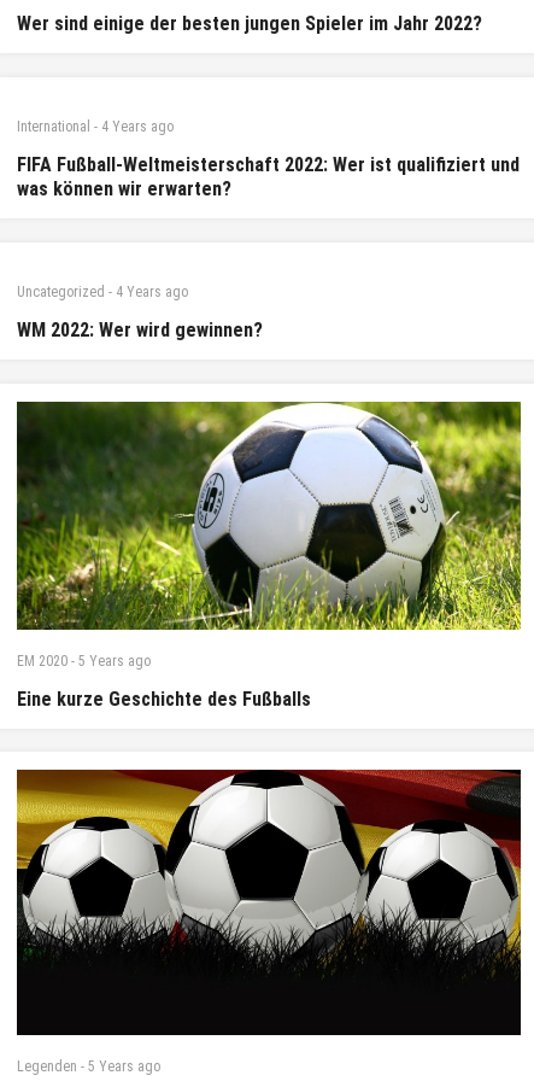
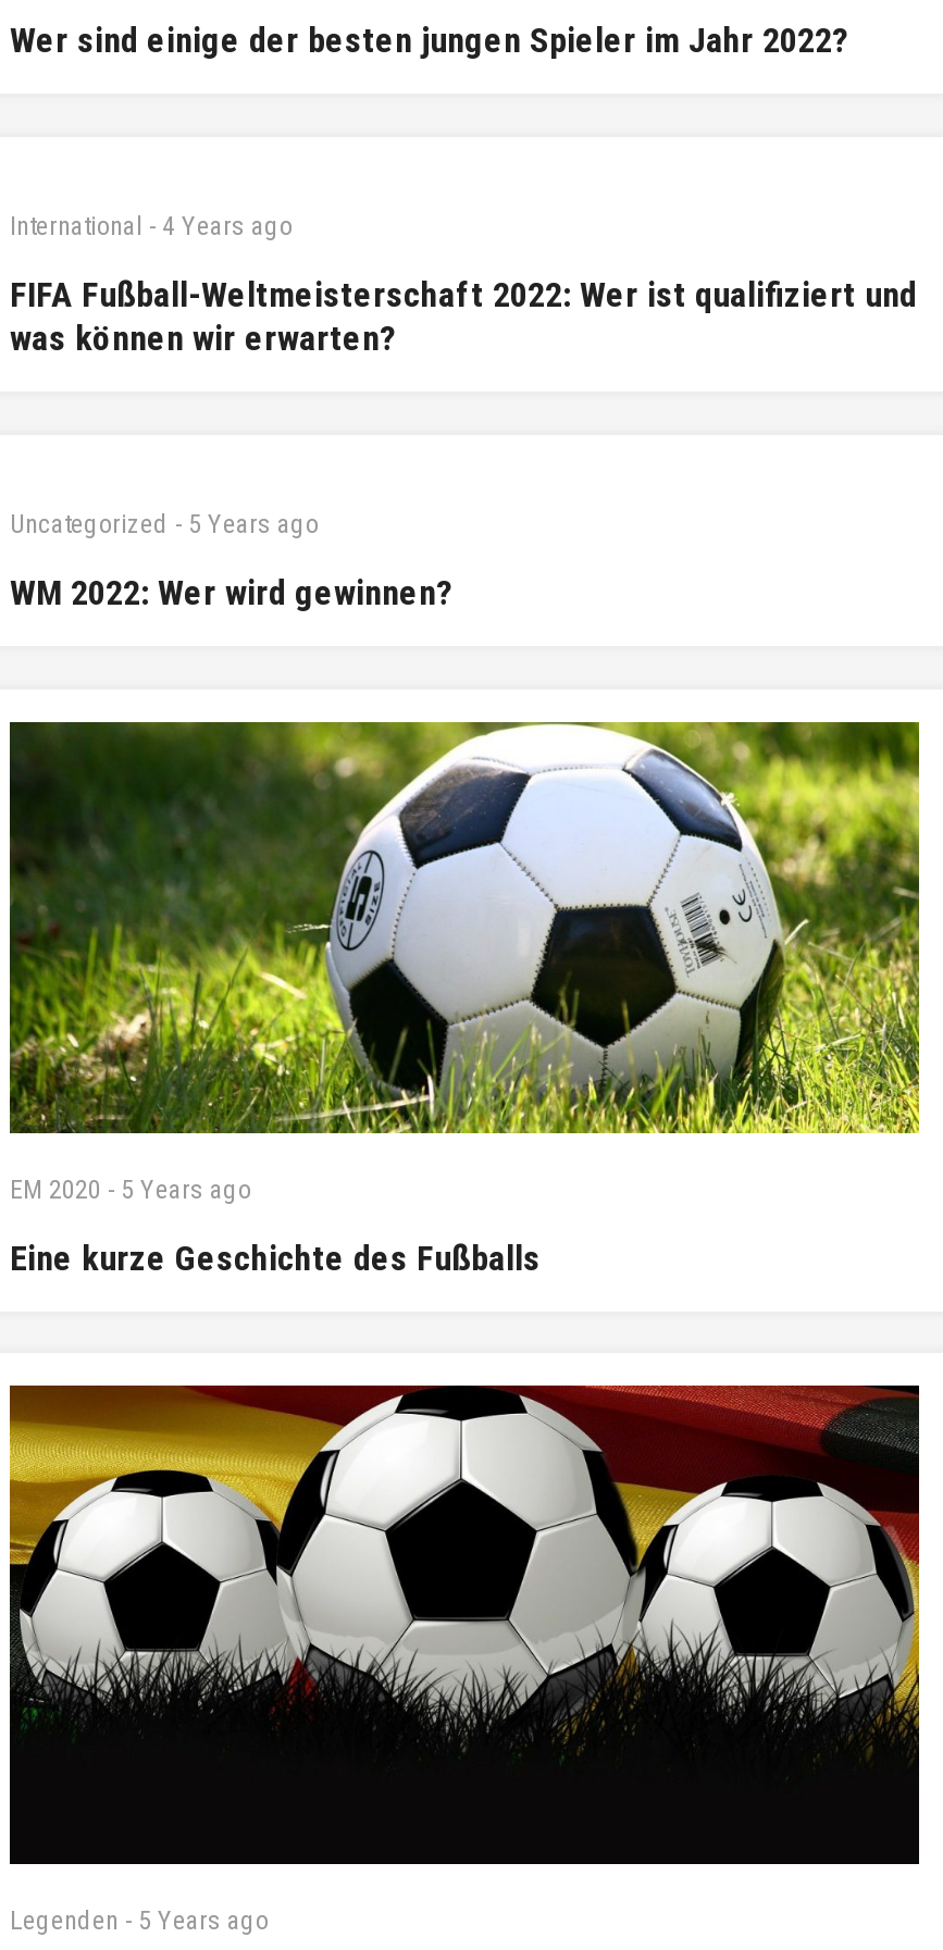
- Uncategorized - 4 Years ago
+ Uncategorized - 5 Years ago
